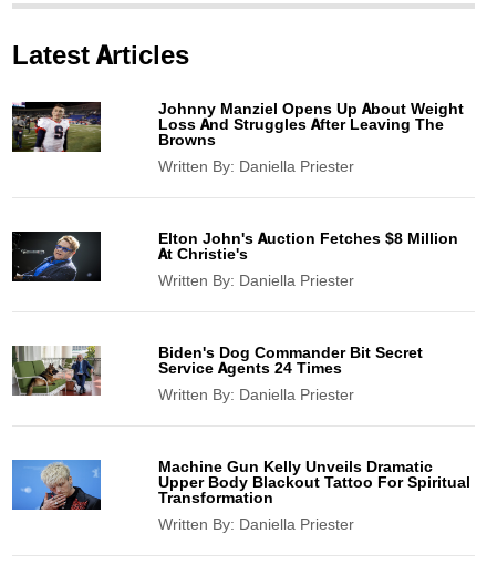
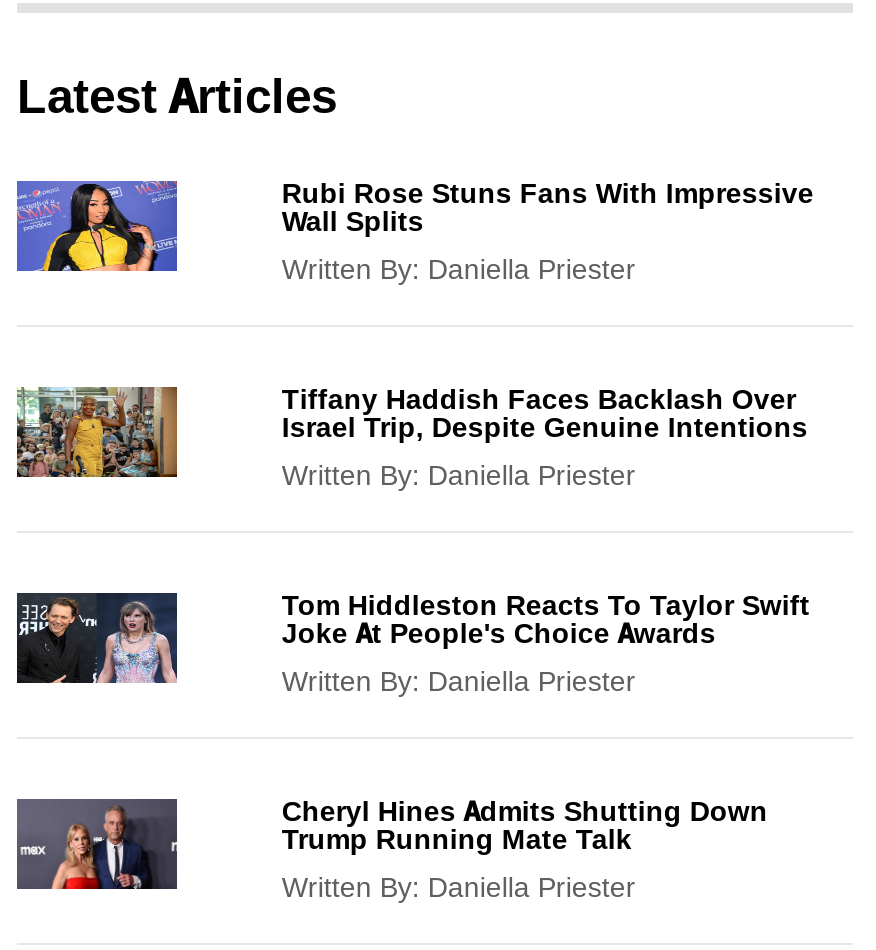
- [image]
+ [image]

- Johnny Manziel Opens Up About Weight
- Loss And Struggles After Leaving The
- Browns
+ Rubi Rose Stuns Fans With Impressive
+ Wall Splits

- [image]
+ [image]

- Elton John's Auction Fetches $8 Million
- At Christie's
+ Tiffany Haddish Faces Backlash Over
+ Israel Trip, Despite Genuine Intentions

- [image]
+ [image]

- Biden's Dog Commander Bit Secret
- Service Agents 24 Times
+ Tom Hiddleston Reacts To Taylor Swift
+ Joke At People's Choice Awards

- [image]
+ [image]

- Machine Gun Kelly Unveils Dramatic
- Upper Body Blackout Tattoo For Spiritual
- Transformation
+ Cheryl Hines Admits Shutting Down
+ Trump Running Mate Talk
